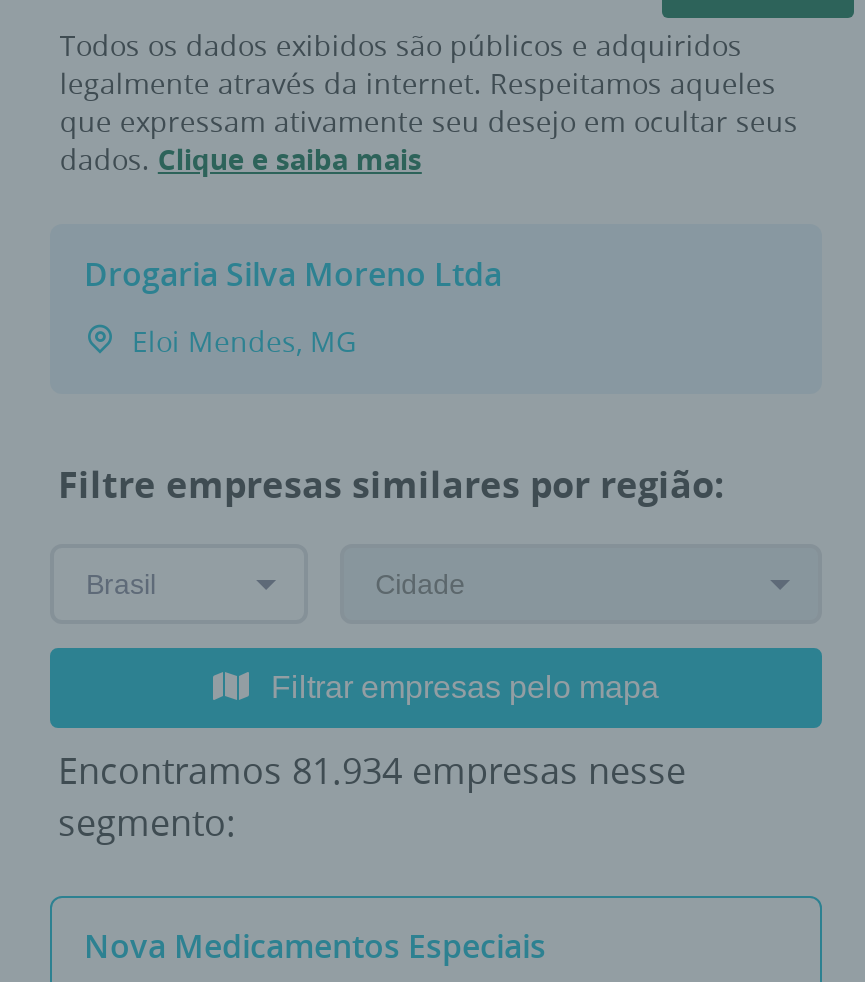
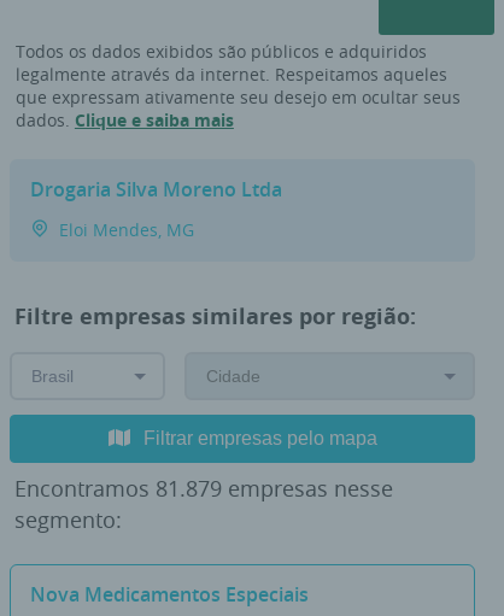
- Encontramos 81.934 empresas nesse
+ Encontramos 81.879 empresas nesse
